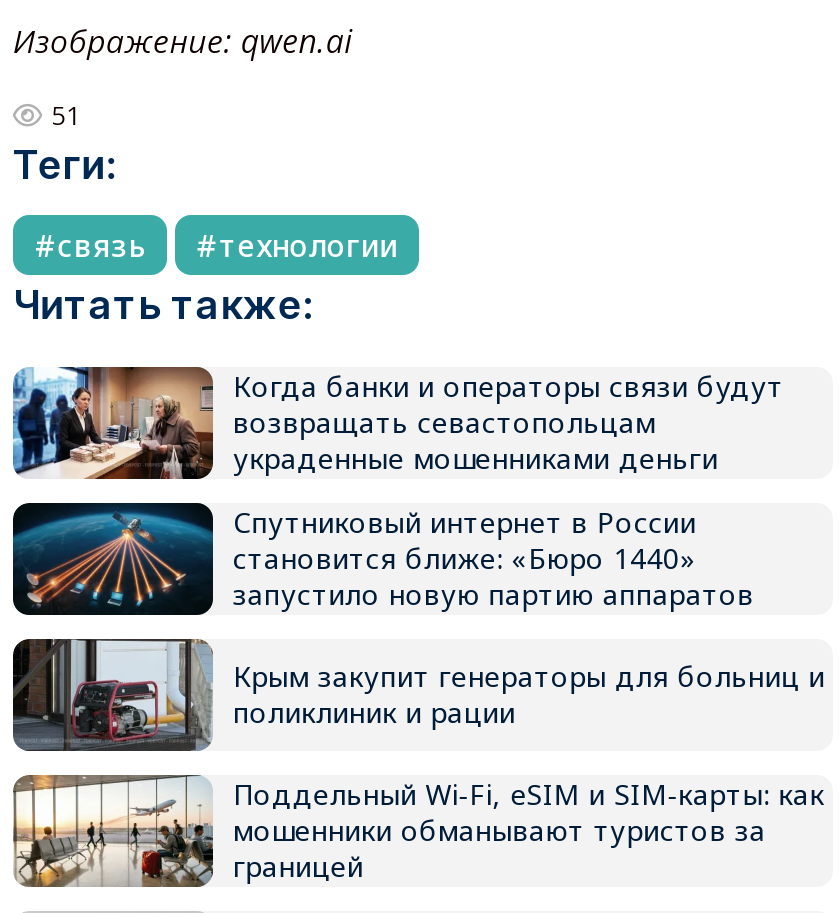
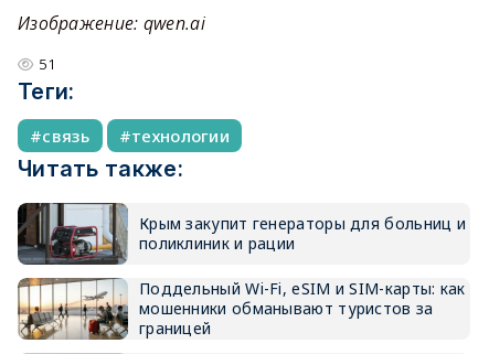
- [image]
- Когда банки и операторы связи будут
- возвращать севастопольцам
- украденные мошенниками деньги
- Спутниковый интернет в России
- становится ближе: «Бюро 1440»
- запустило новую партию аппаратов

- [image]
